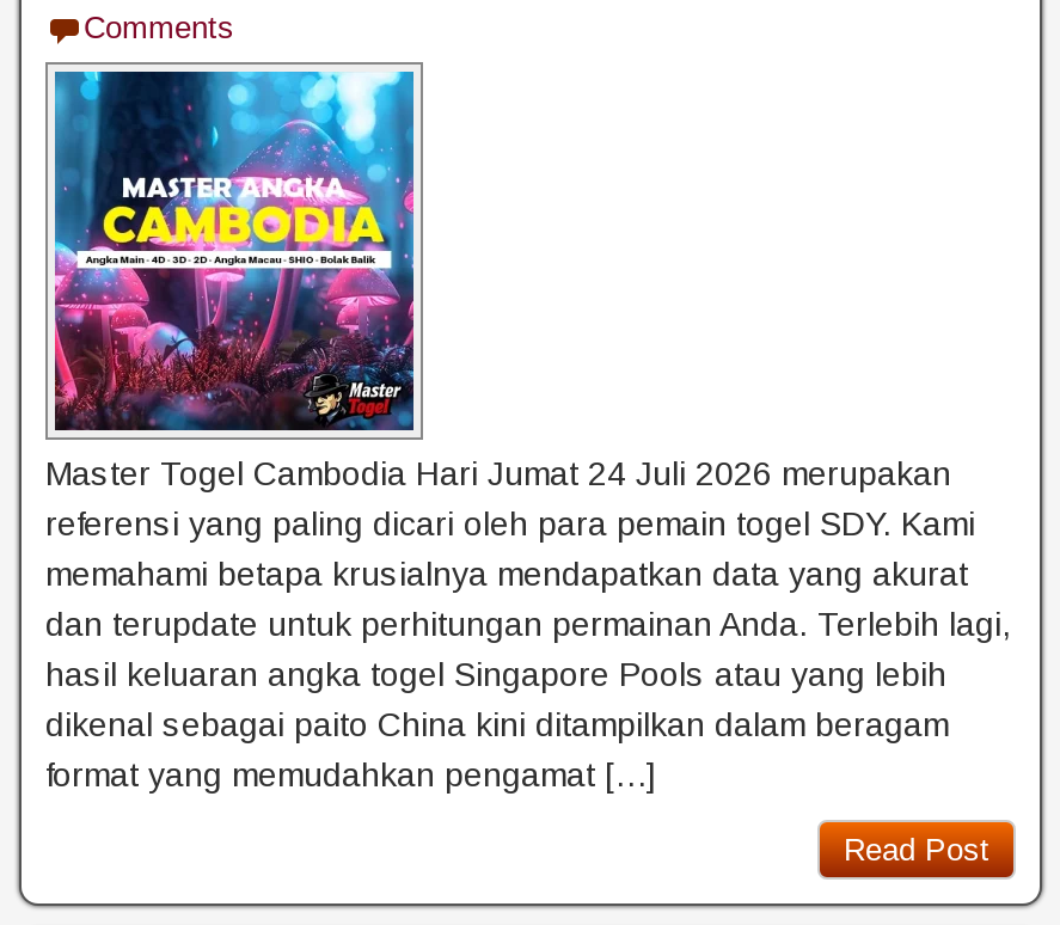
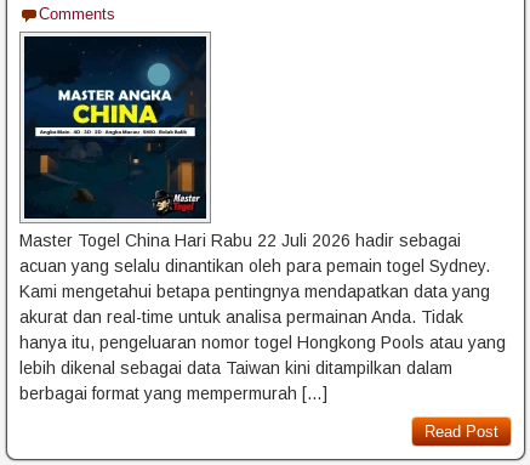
- [image]
- Master Togel Cambodia Hari Jumat 24 Juli 2026 merupakan
- referensi yang paling dicari oleh para pemain togel SDY. Kami
- memahami betapa krusialnya mendapatkan data yang akurat
- dan terupdate untuk perhitungan permainan Anda. Terlebih lagi,
- hasil keluaran angka togel Singapore Pools atau yang lebih
- dikenal sebagai paito China kini ditampilkan dalam beragam
- format yang memudahkan pengamat […]
+ [image]
+ Master Togel China Hari Rabu 22 Juli 2026 hadir sebagai
+ acuan yang selalu dinantikan oleh para pemain togel Sydney.
+ Kami mengetahui betapa pentingnya mendapatkan data yang
+ akurat dan real-time untuk analisa permainan Anda. Tidak
+ hanya itu, pengeluaran nomor togel Hongkong Pools atau yang
+ lebih dikenal sebagai data Taiwan kini ditampilkan dalam
+ berbagai format yang mempermurah […]
